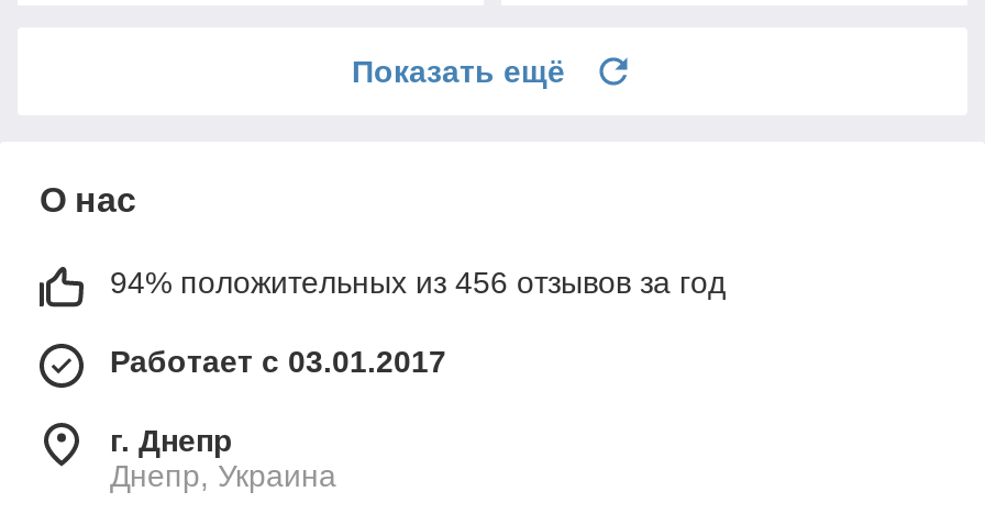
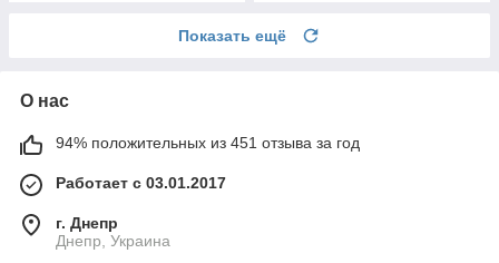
- 94% положительных из 456 отзывов за год
+ 94% положительных из 451 отзыва за год
